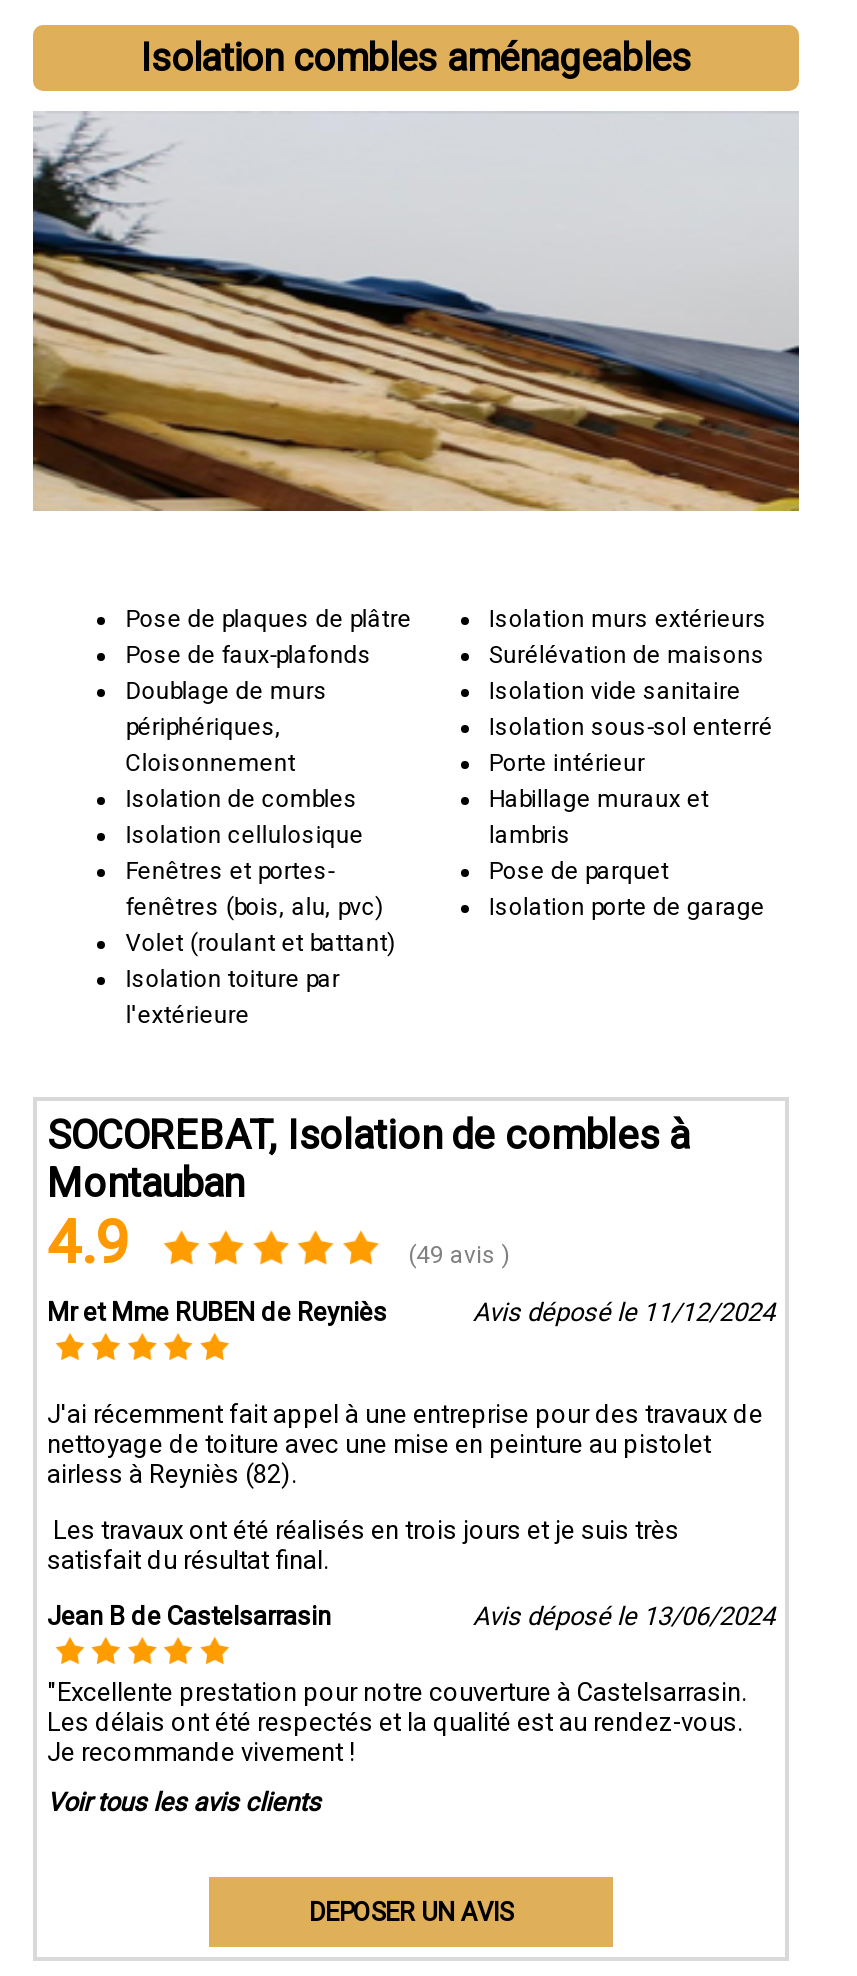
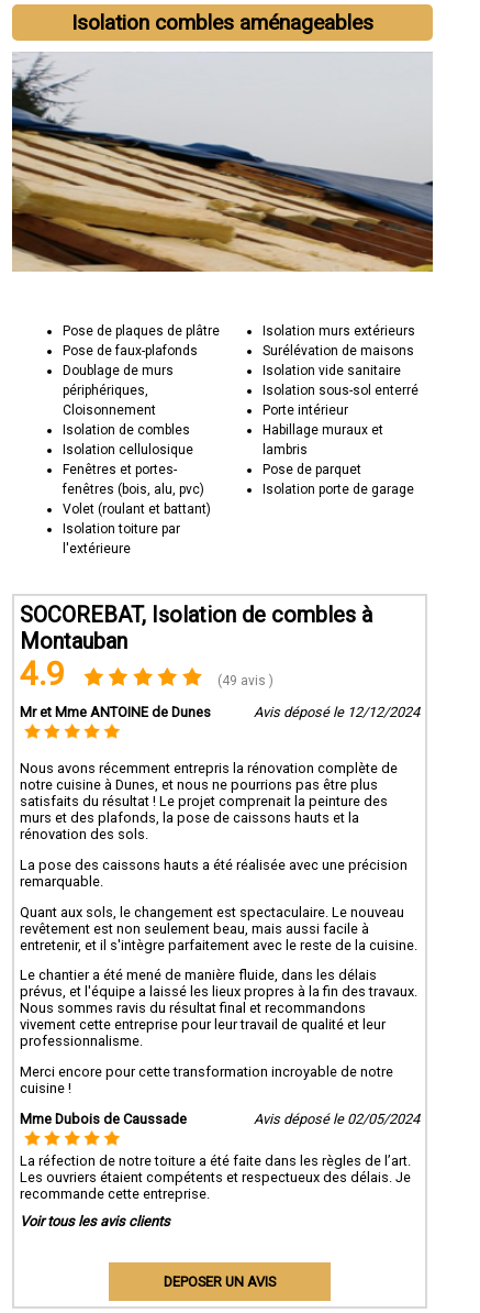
- Mr et Mme RUBEN de Reyniès
- Avis déposé le 11/12/2024
- J'ai récemment fait appel à une entreprise pour des travaux de
- nettoyage de toiture avec une mise en peinture au pistolet
- airless à Reyniès (82).
- Les travaux ont été réalisés en trois jours et je suis très
- satisfait du résultat final.
- Jean B de Castelsarrasin
- Avis déposé le 13/06/2024
- "Excellente prestation pour notre couverture à Castelsarrasin.
- Les délais ont été respectés et la qualité est au rendez-vous.
- Je recommande vivement !
+ Mr et Mme ANTOINE de Dunes
+ Avis déposé le 12/12/2024
+ Nous avons récemment entrepris la rénovation complète de
+ notre cuisine à Dunes, et nous ne pourrions pas être plus
+ satisfaits du résultat ! Le projet comprenait la peinture des
+ murs et des plafonds, la pose de caissons hauts et la
+ rénovation des sols.
+ La pose des caissons hauts a été réalisée avec une précision
+ remarquable.
+ Quant aux sols, le changement est spectaculaire. Le nouveau
+ revêtement est non seulement beau, mais aussi facile à
+ entretenir, et il s'intègre parfaitement avec le reste de la cuisine.
+ Le chantier a été mené de manière fluide, dans les délais
+ prévus, et l'équipe a laissé les lieux propres à la fin des travaux.
+ Nous sommes ravis du résultat final et recommandons
+ vivement cette entreprise pour leur travail de qualité et leur
+ professionnalisme.
+ Merci encore pour cette transformation incroyable de notre
+ cuisine !
+ Mme Dubois de Caussade
+ Avis déposé le 02/05/2024
+ La réfection de notre toiture a été faite dans les règles de l’art.
+ Les ouvriers étaient compétents et respectueux des délais. Je
+ recommande cette entreprise.
